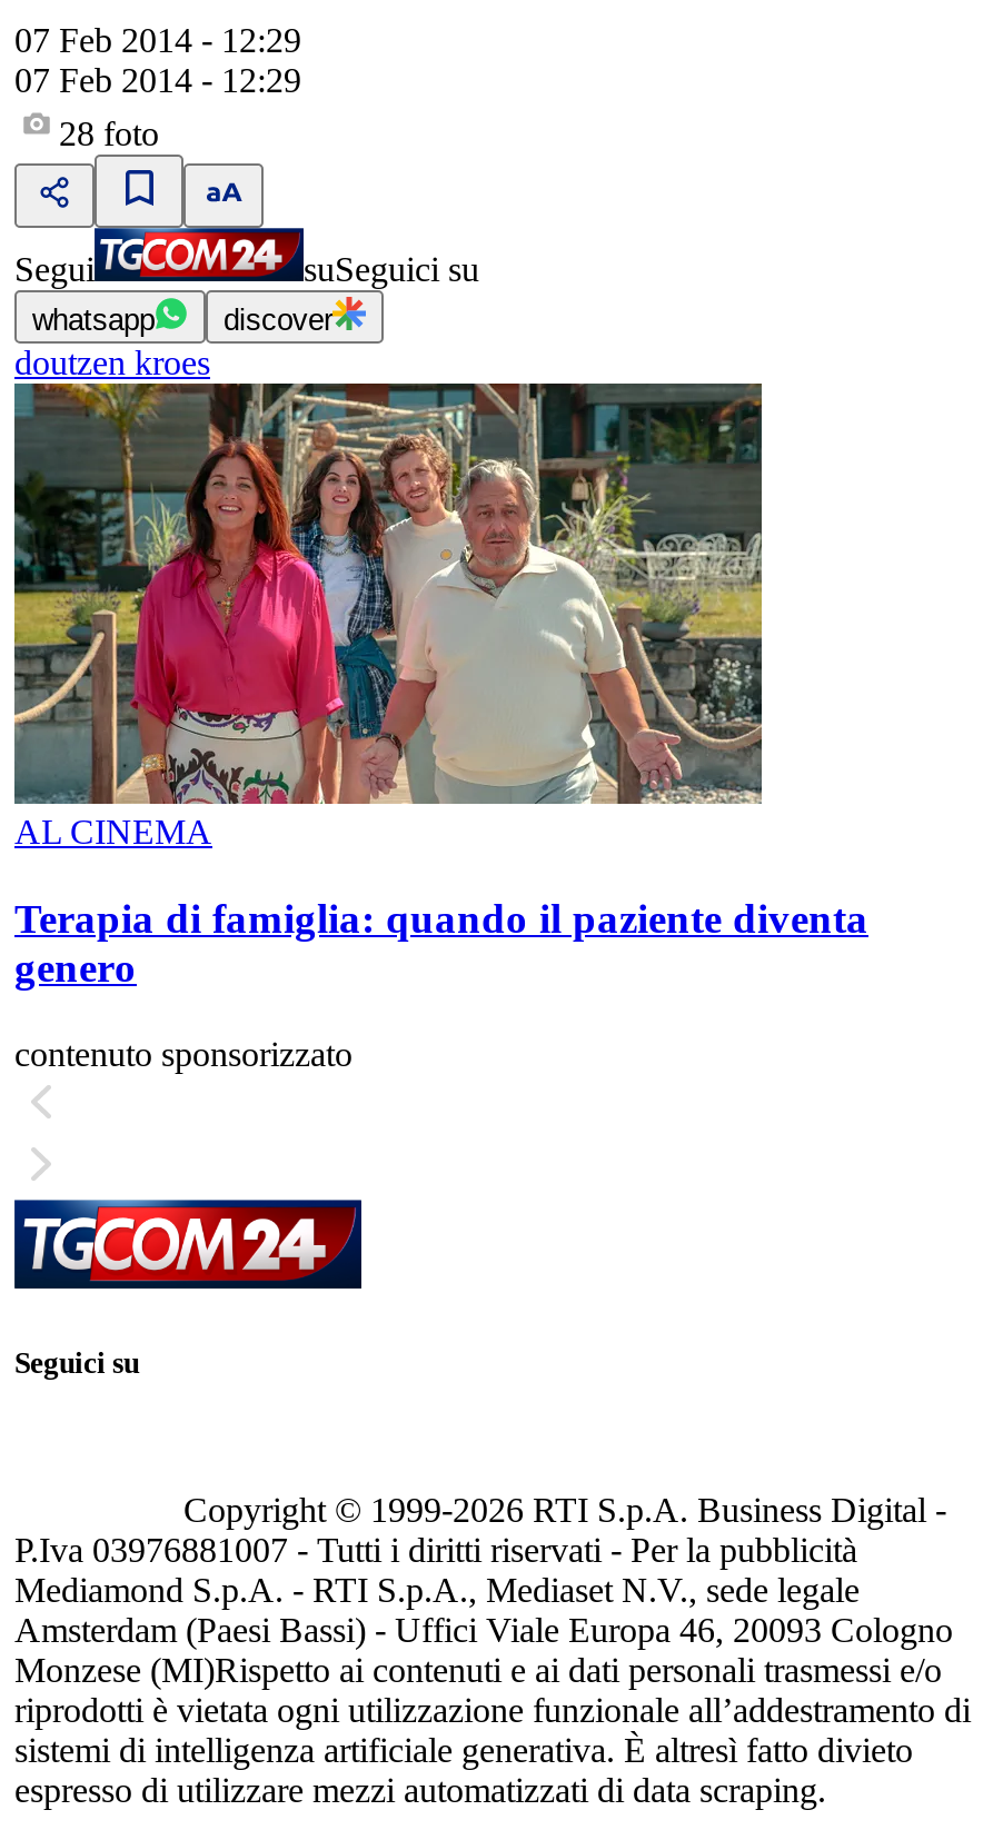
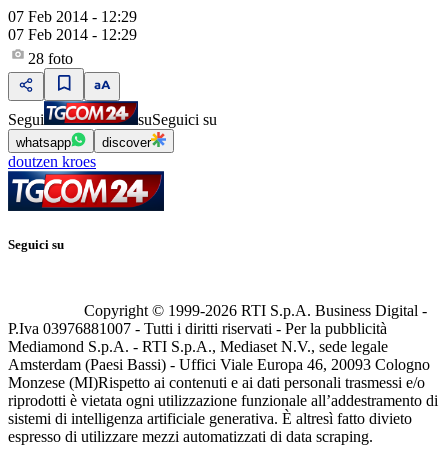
- [image]
- AL CINEMA
- Terapia di famiglia: quando il paziente diventa
- genero
- contenuto sponsorizzato
